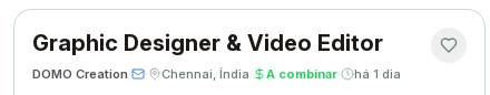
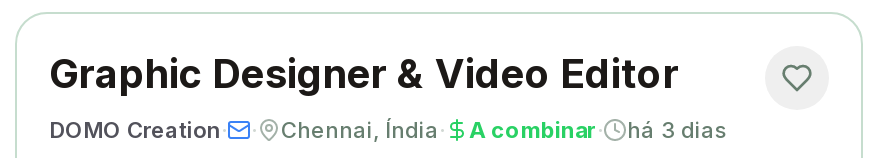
- há 1 dia
+ há 3 dias
